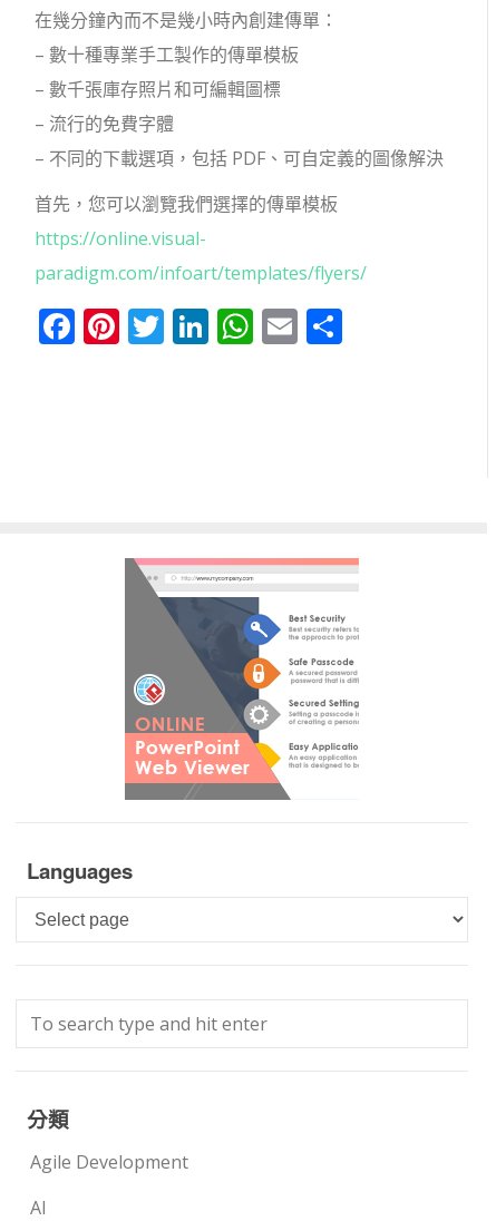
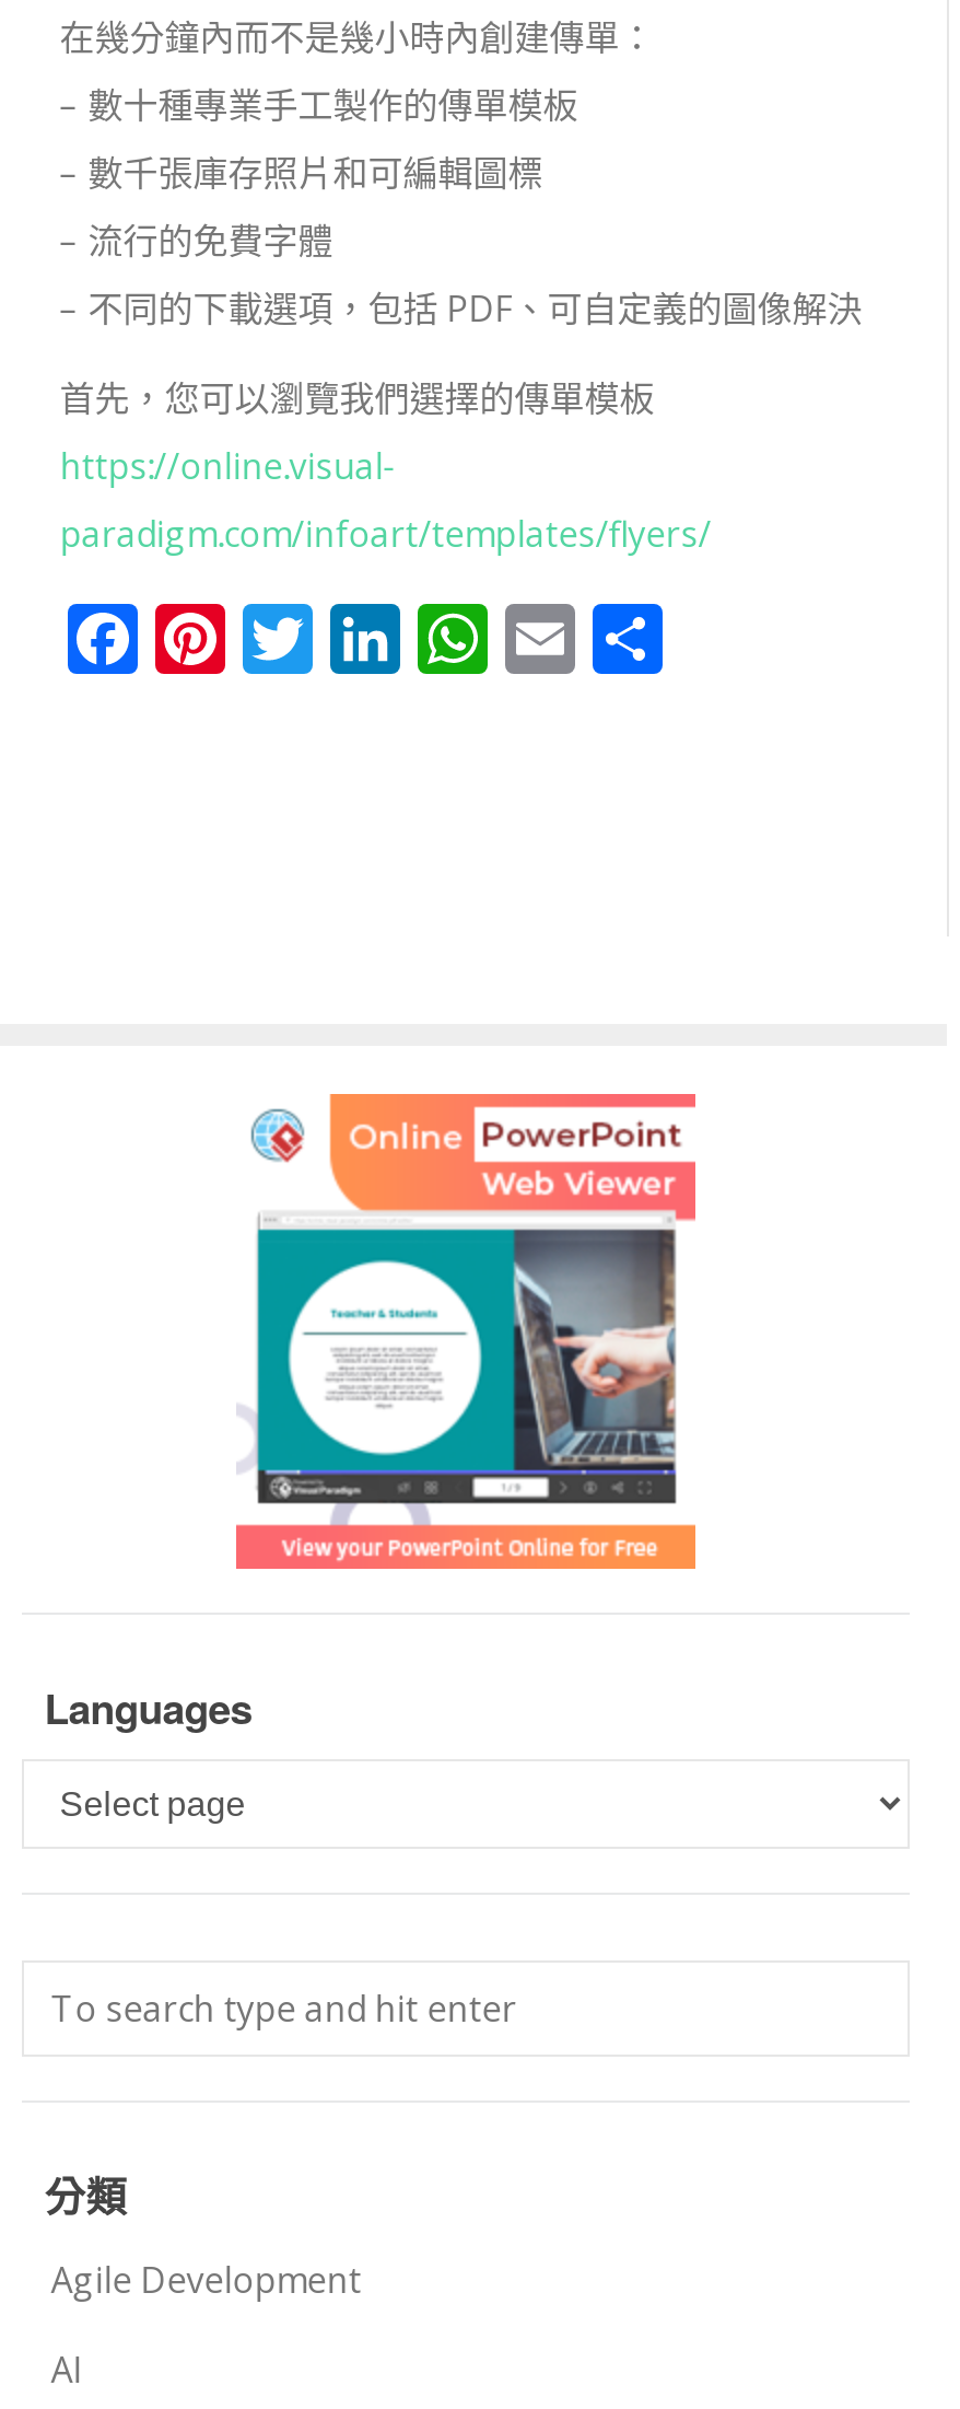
- [image]
+ [image]
